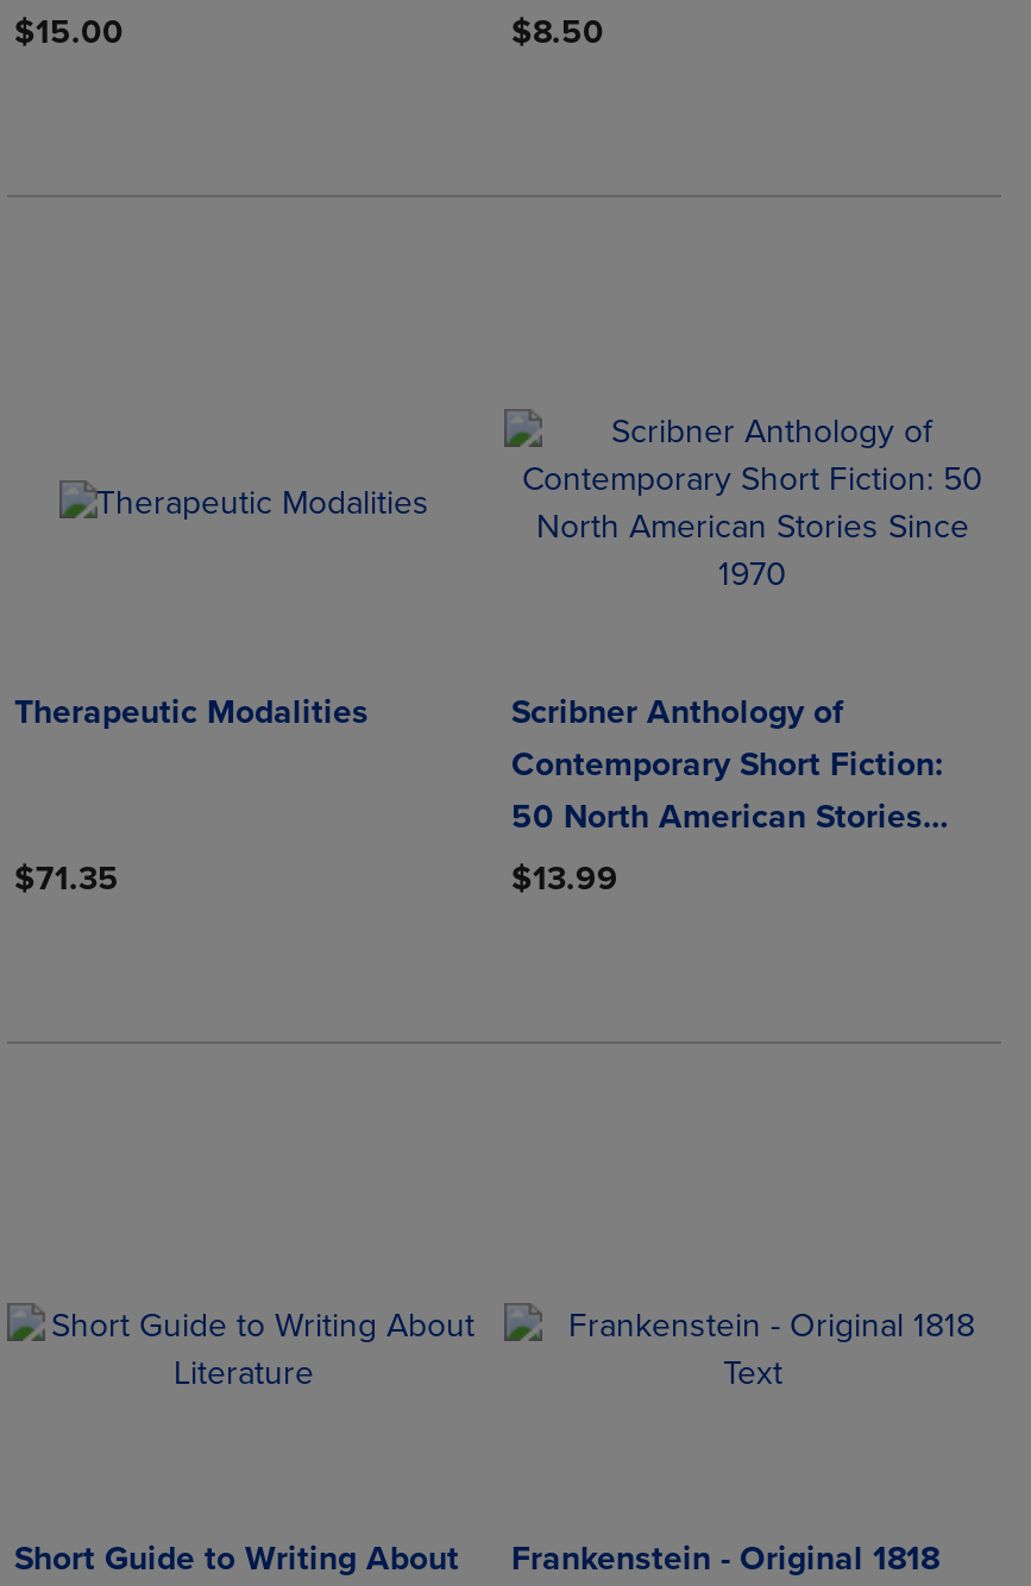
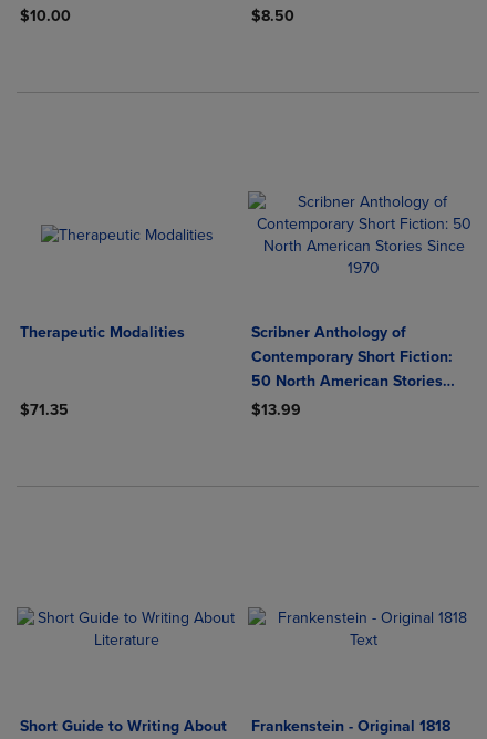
- $15.00
+ $10.00
